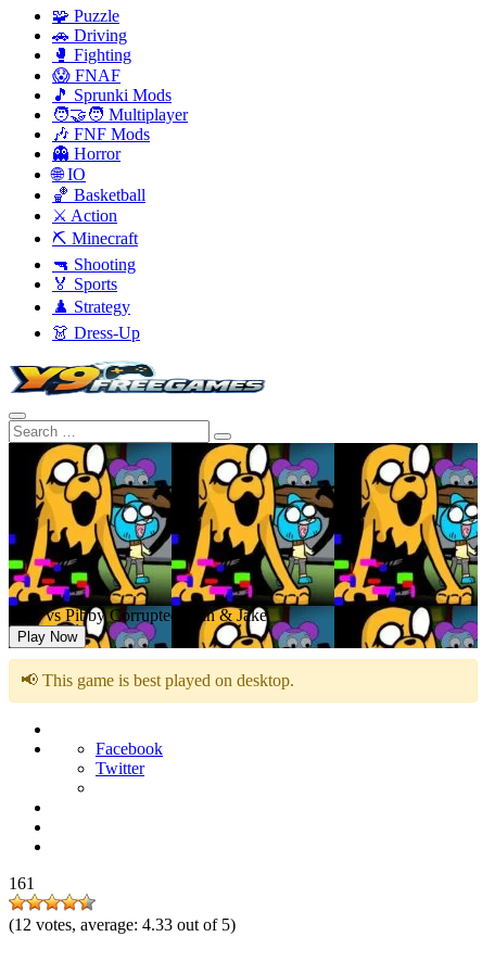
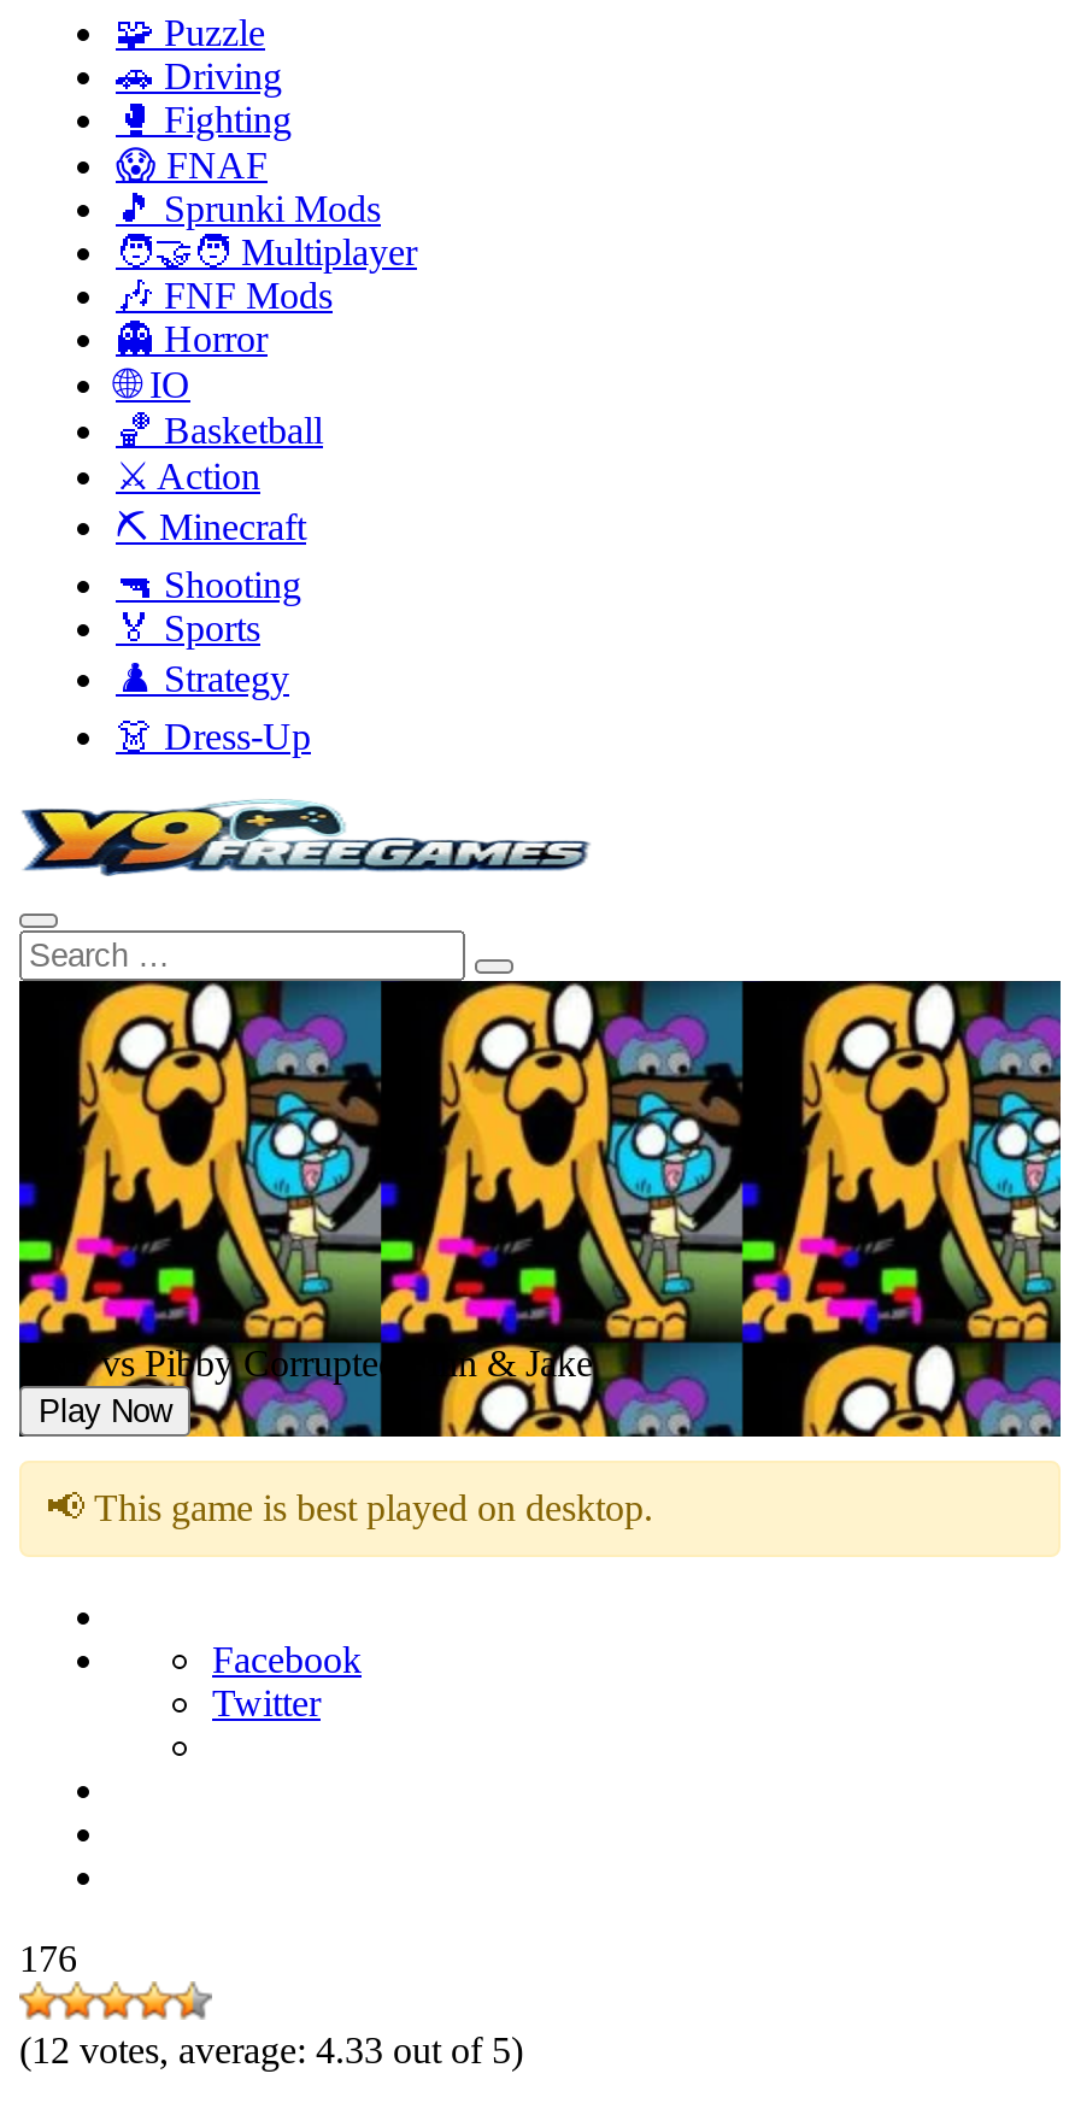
- 161
+ 176
